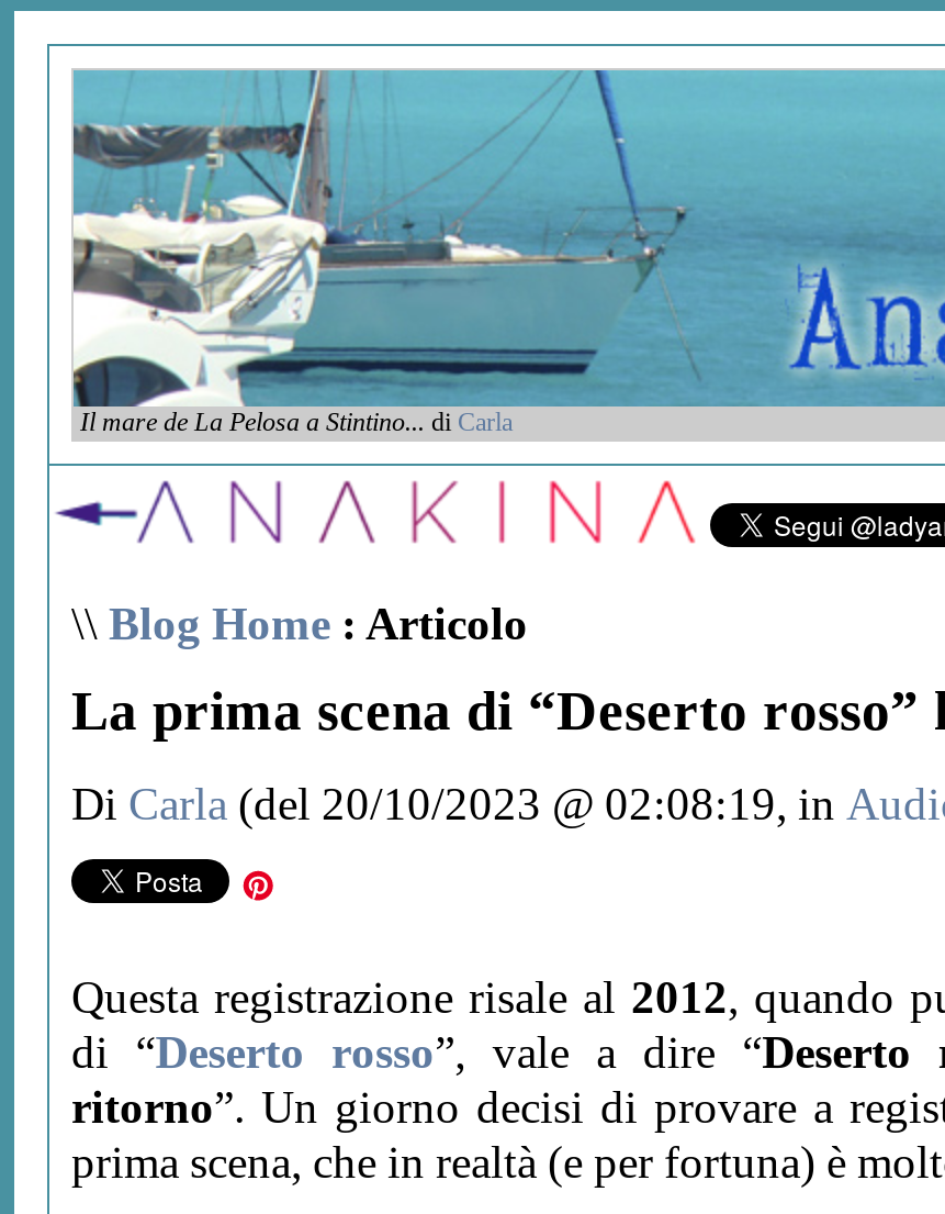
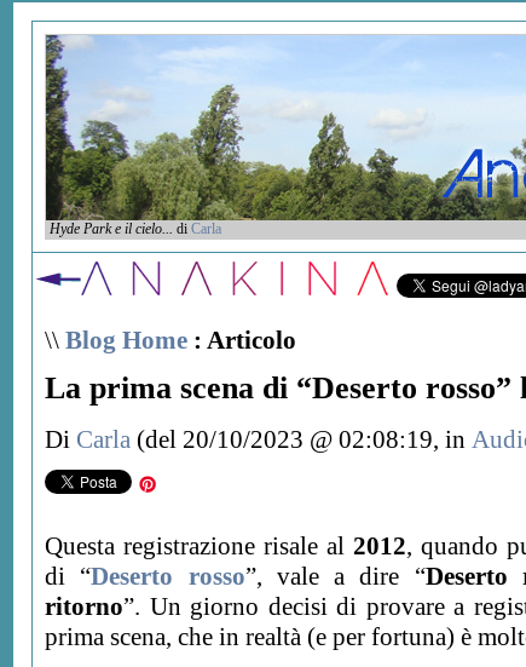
- [image]
- Il mare de La Pelosa a Stintino...di Carla
+ [image]
+ Hyde Park e il cielo...di Carla
